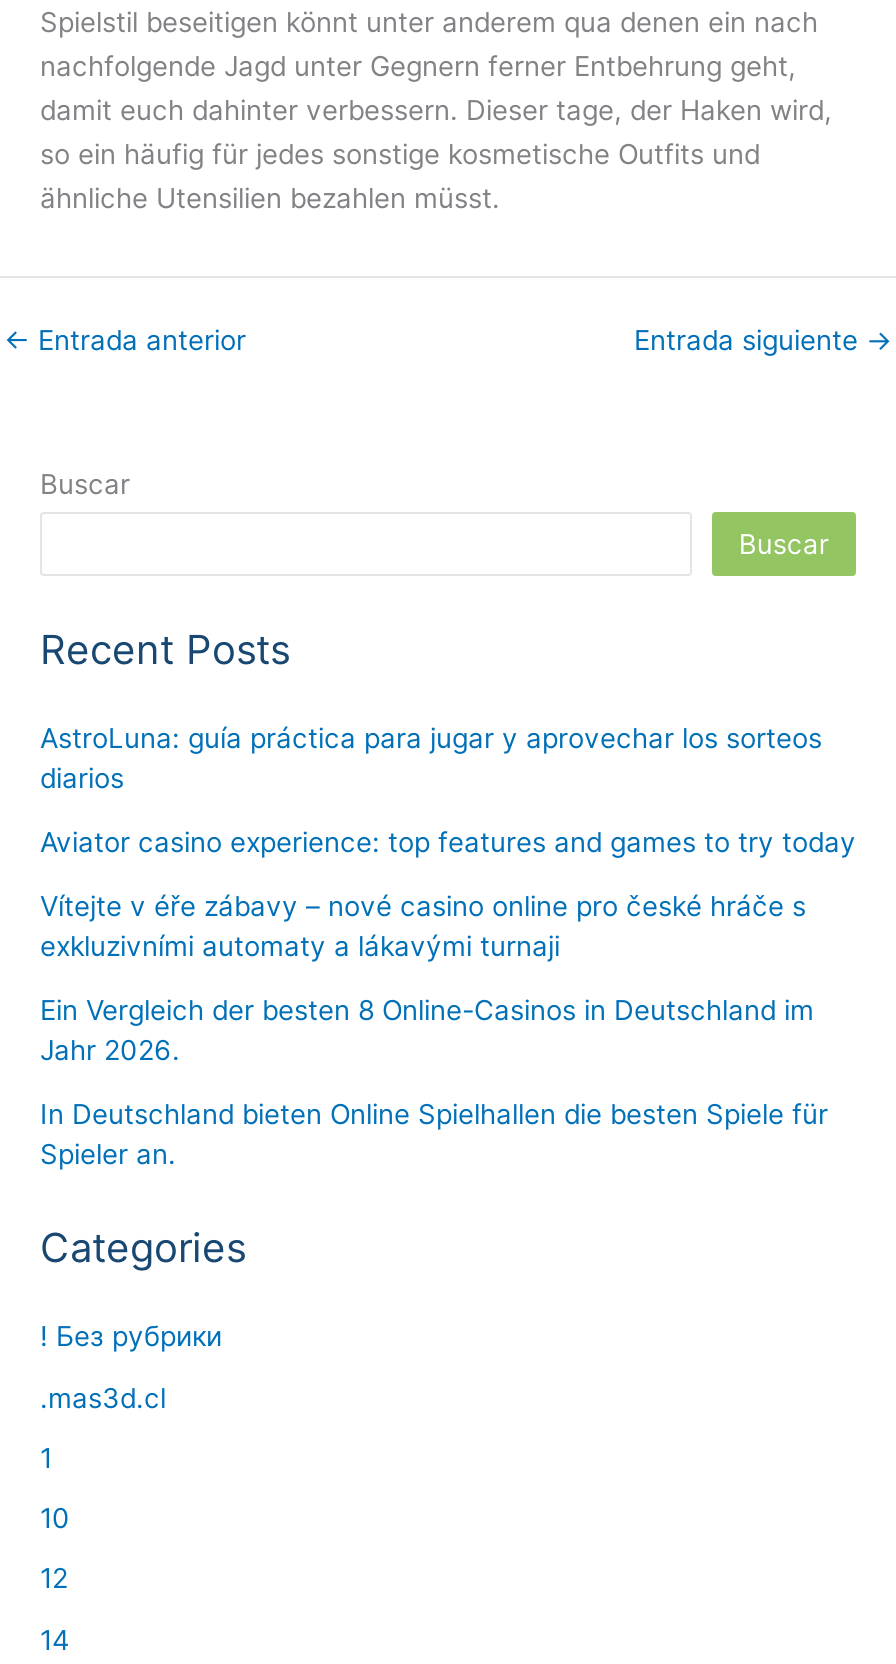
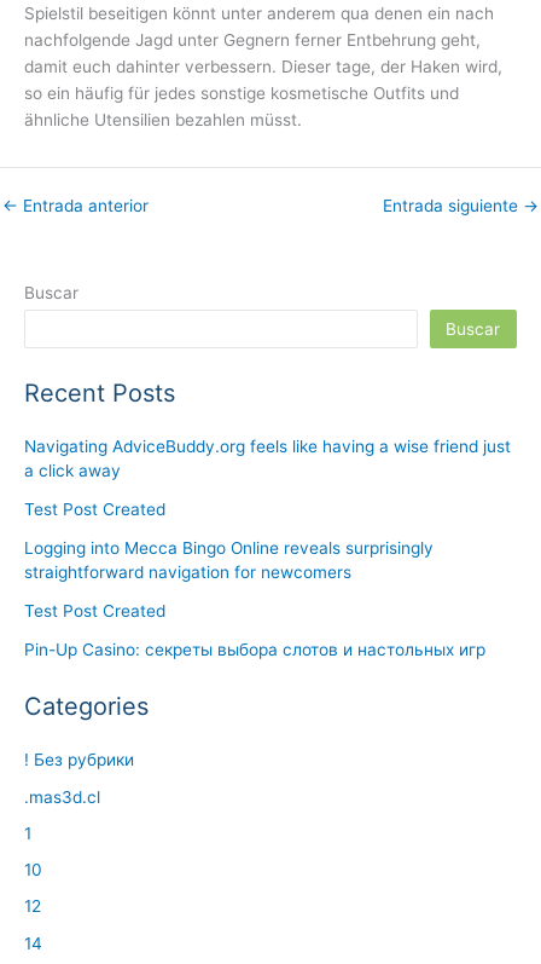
- AstroLuna: guía práctica para jugar y aprovechar los sorteos
- diarios
+ Navigating AdviceBuddy.org feels like having a wise friend just
+ a click away

- Aviator casino experience: top features and games to try today
+ Test Post Created

- Vítejte v éře zábavy – nové casino online pro české hráče s
- exkluzivními automaty a lákavými turnaji
+ Logging into Mecca Bingo Online reveals surprisingly
+ straightforward navigation for newcomers

- Ein Vergleich der besten 8 Online-Casinos in Deutschland im
- Jahr 2026.
+ Test Post Created

- In Deutschland bieten Online Spielhallen die besten Spiele für
- Spieler an.
+ Pin-Up Casino: секреты выбора слотов и настольных игр
